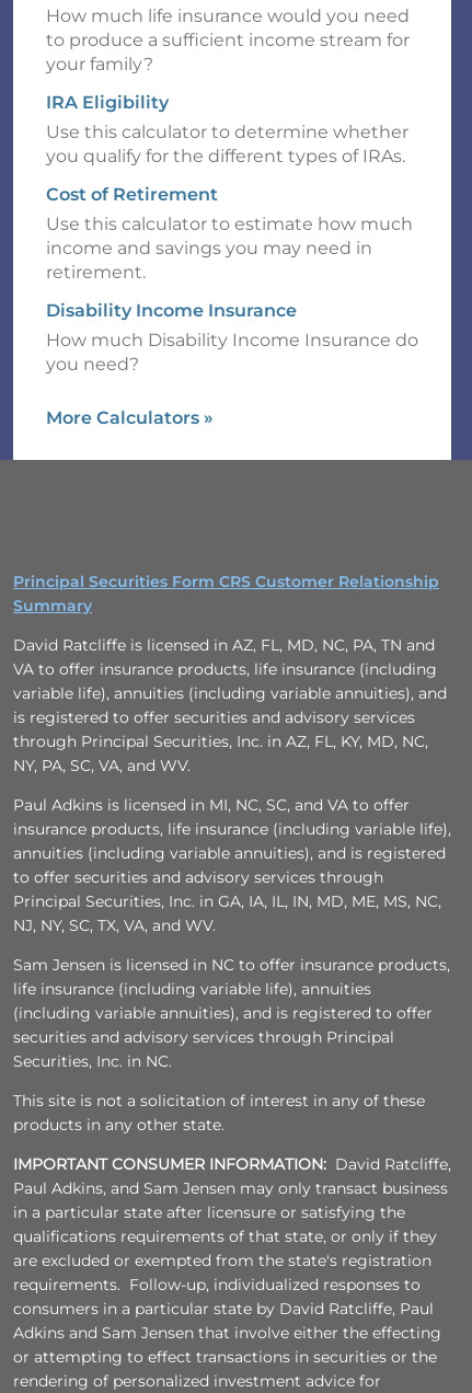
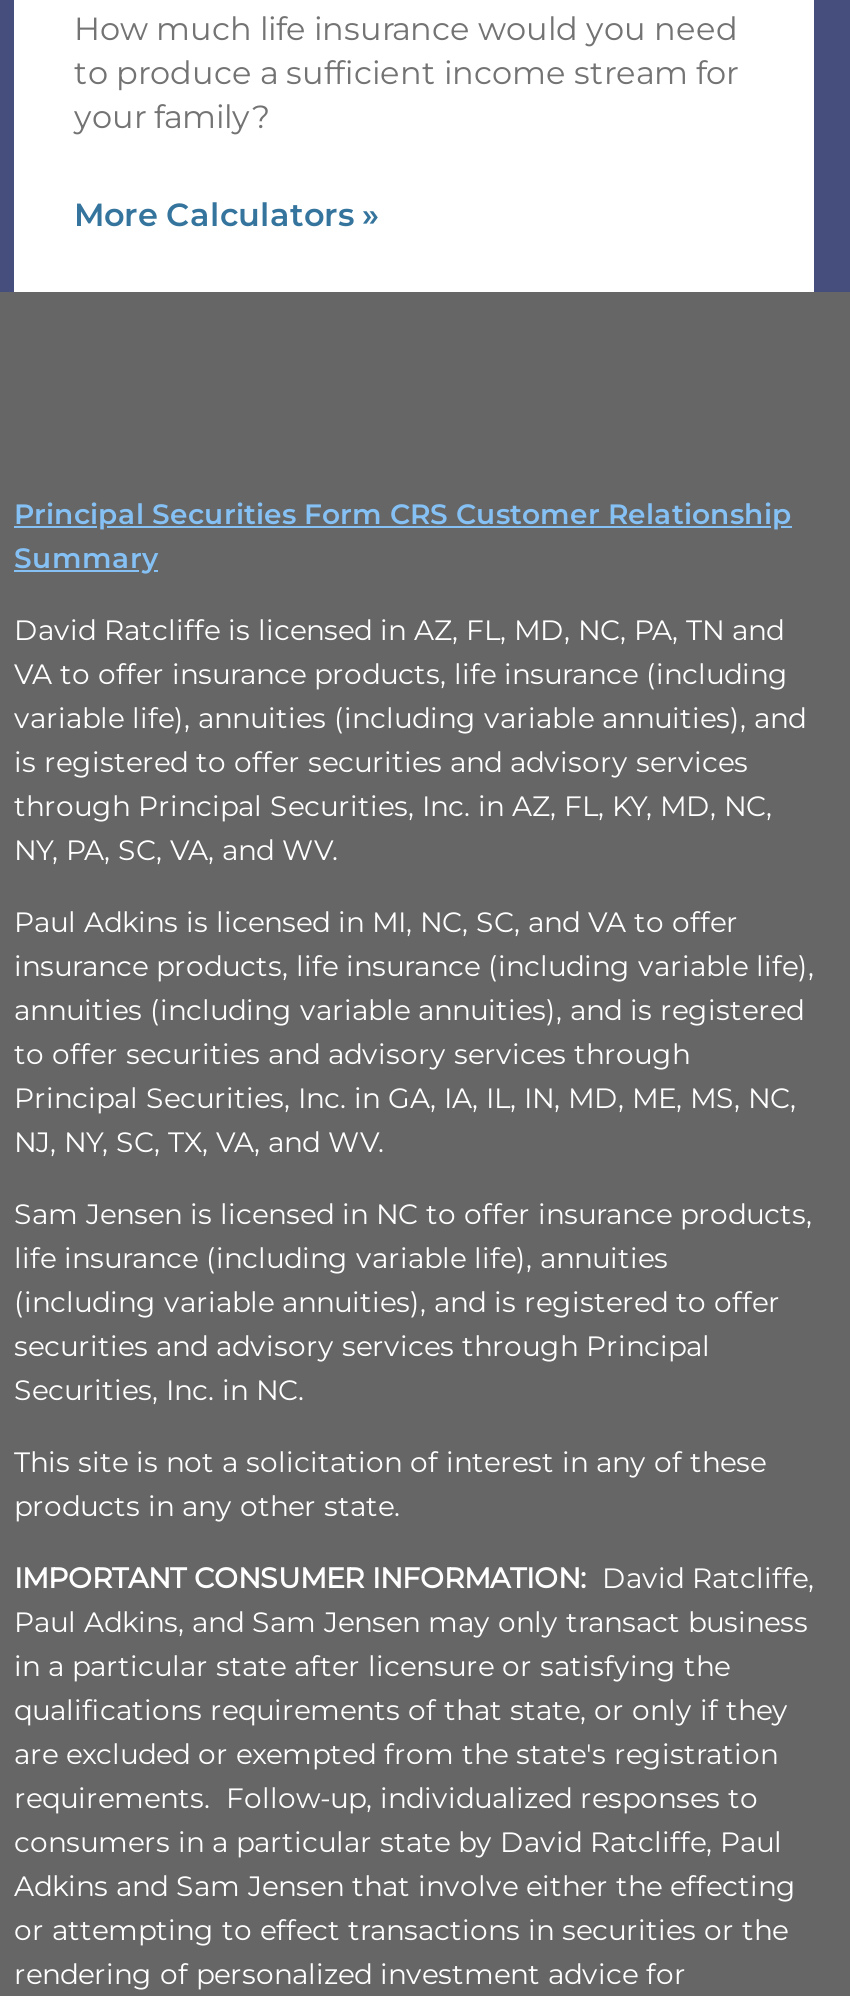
- IRA Eligibility
- Use this calculator to determine whether
- you qualify for the different types of IRAs.
- Cost of Retirement
- Use this calculator to estimate how much
- income and savings you may need in
- retirement.
- Disability Income Insurance
- How much Disability Income Insurance do
- you need?
